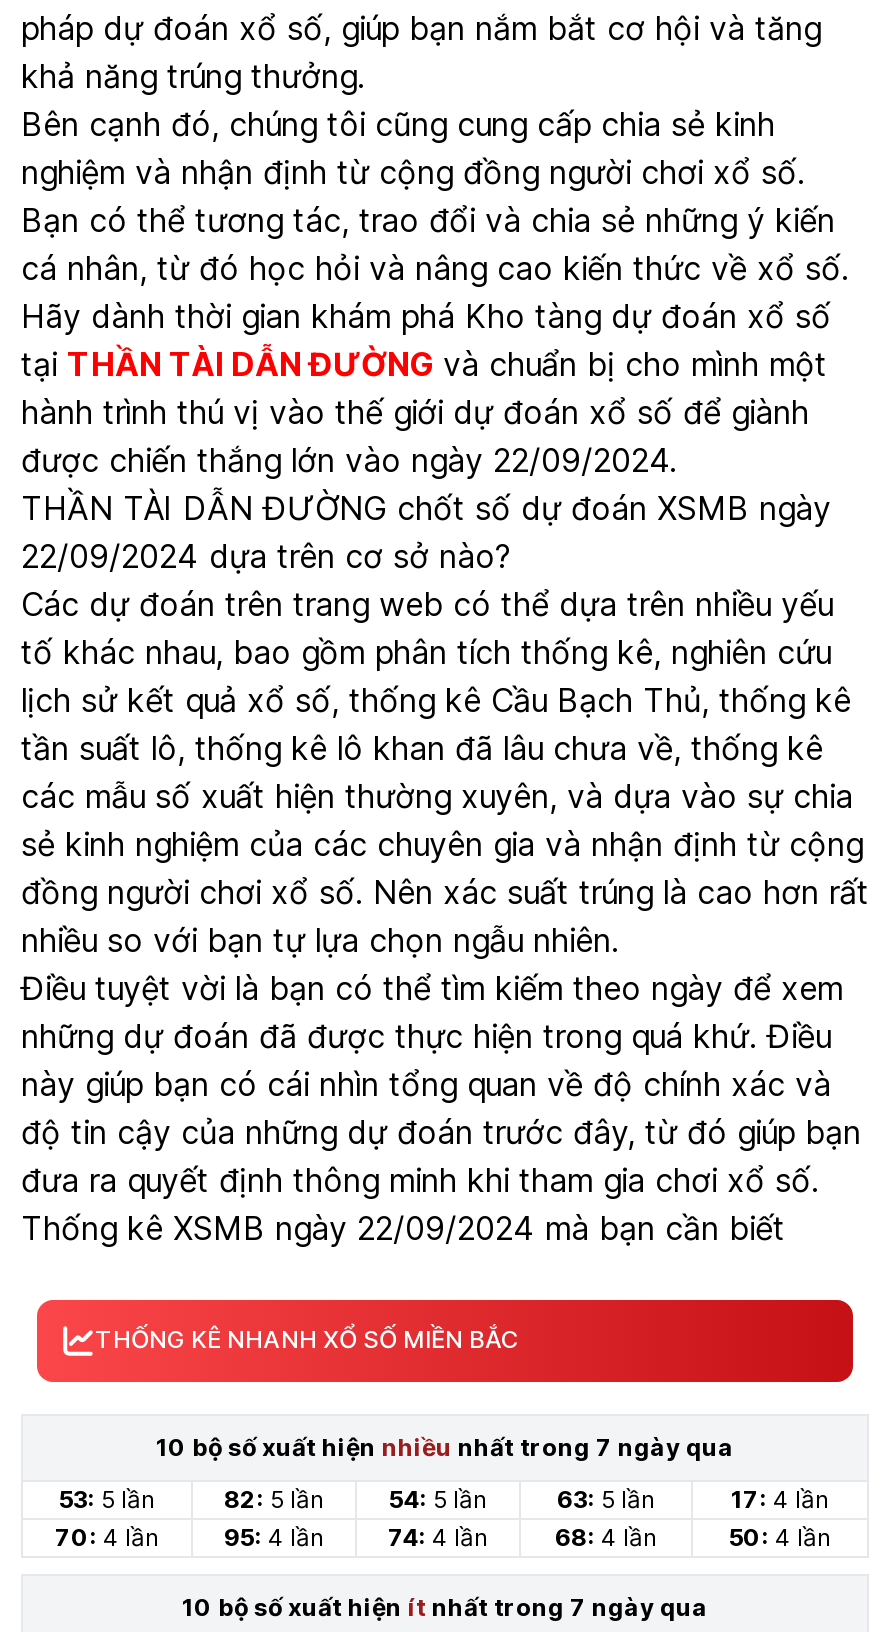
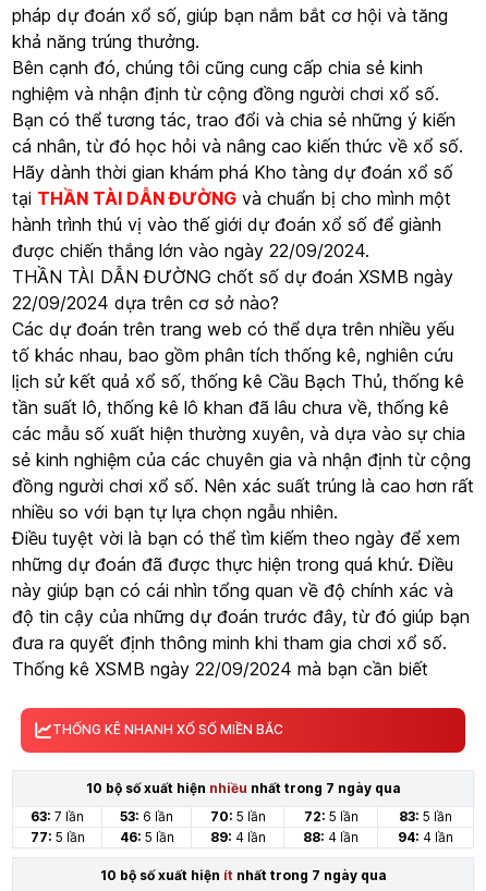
- 53: 5 lần
+ 63: 7 lần

- 82: 5 lần
+ 53: 6 lần

- 54: 5 lần
+ 70: 5 lần

- 63: 5 lần
+ 72: 5 lần

- 17: 4 lần
+ 83: 5 lần

- 70: 4 lần
+ 77: 5 lần

- 95: 4 lần
+ 46: 5 lần

- 74: 4 lần
+ 89: 4 lần

- 68: 4 lần
+ 88: 4 lần

- 50: 4 lần
+ 94: 4 lần
